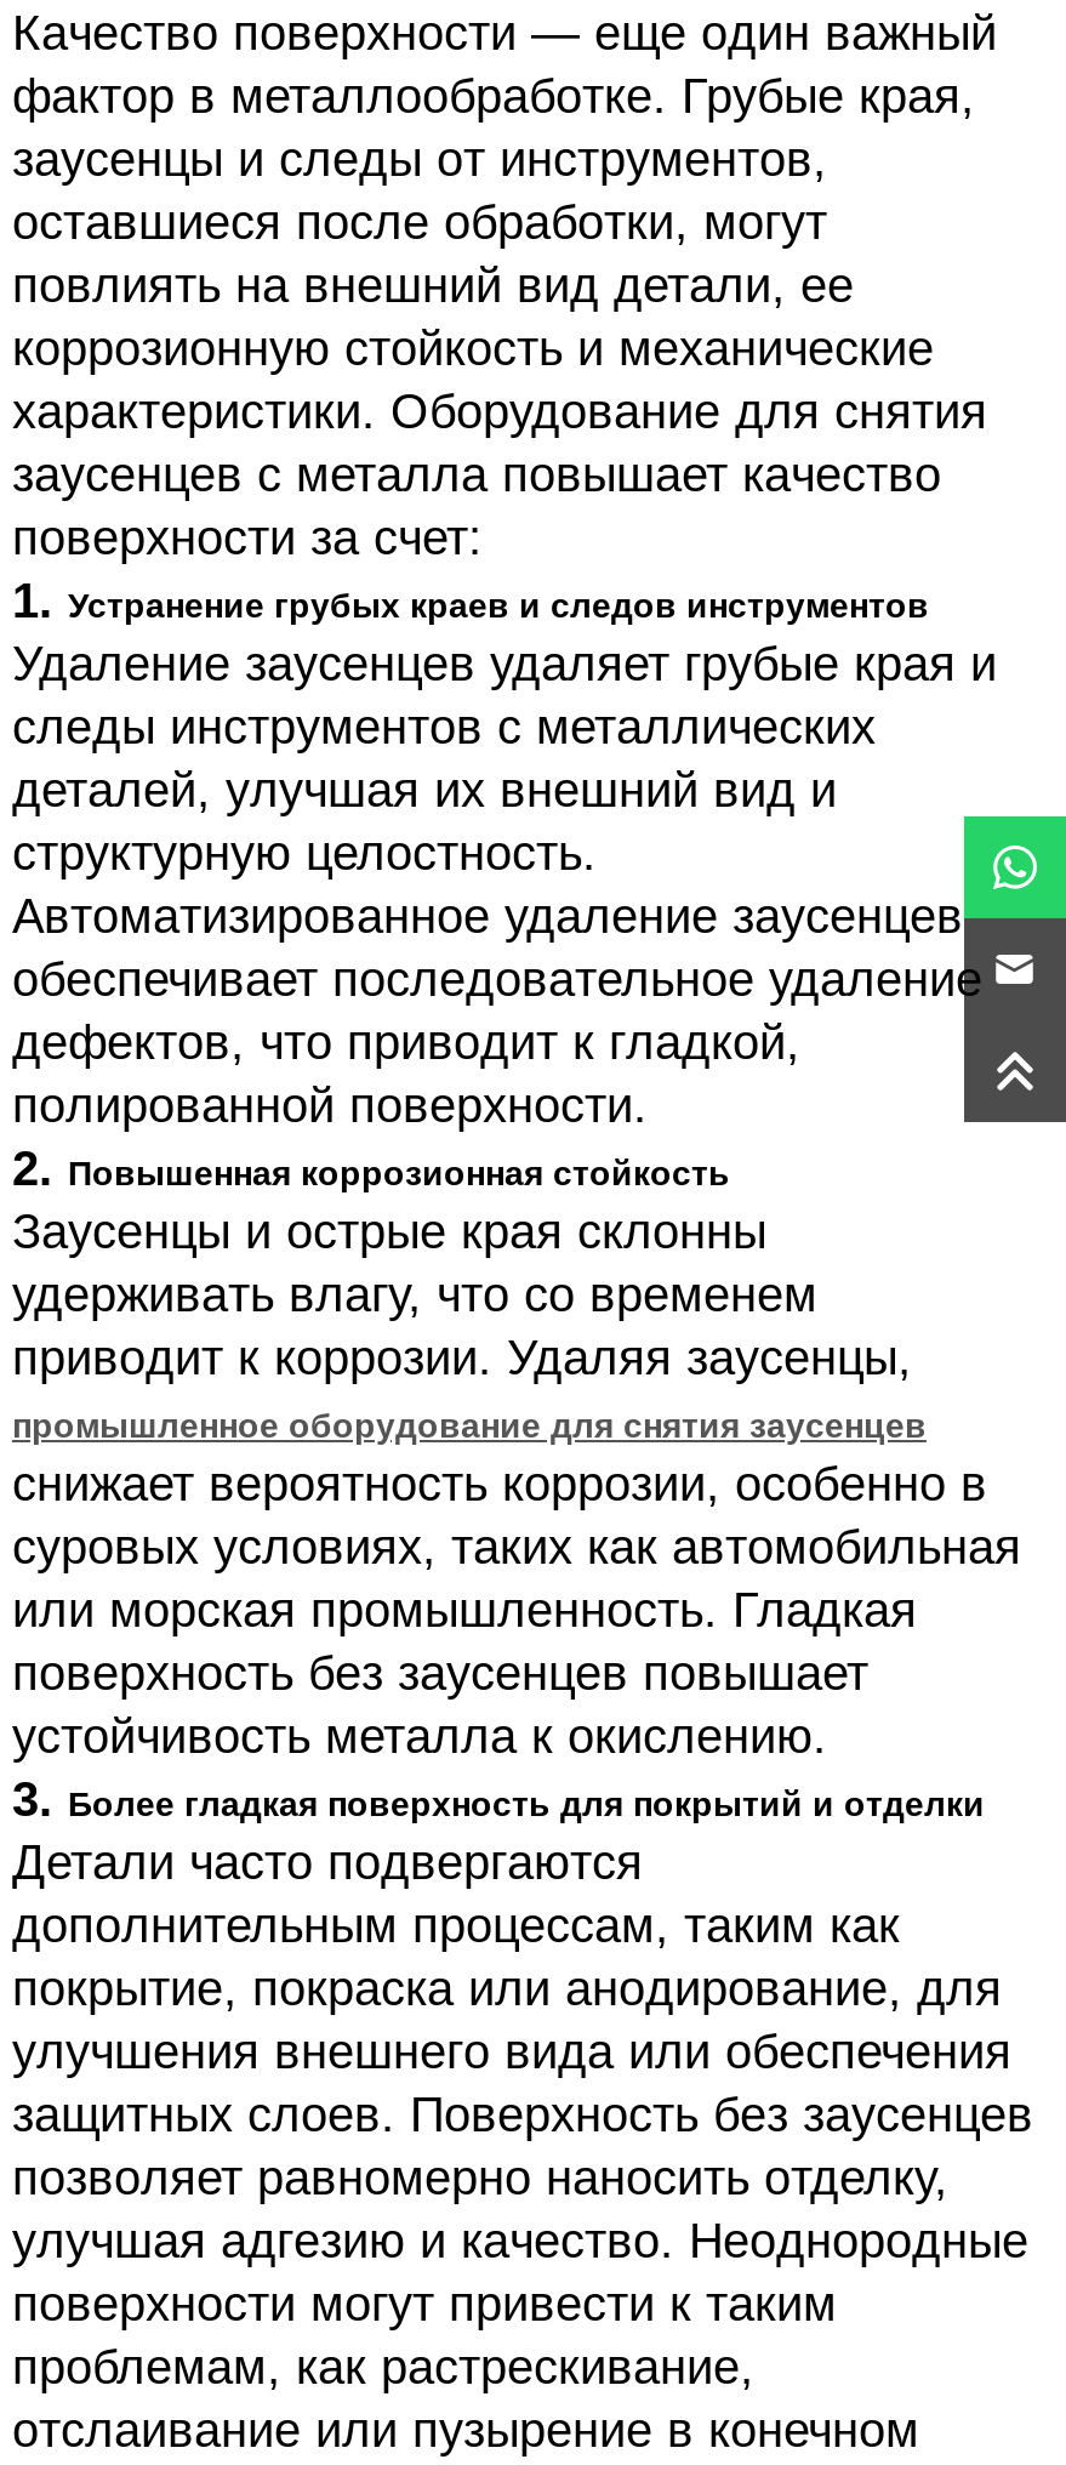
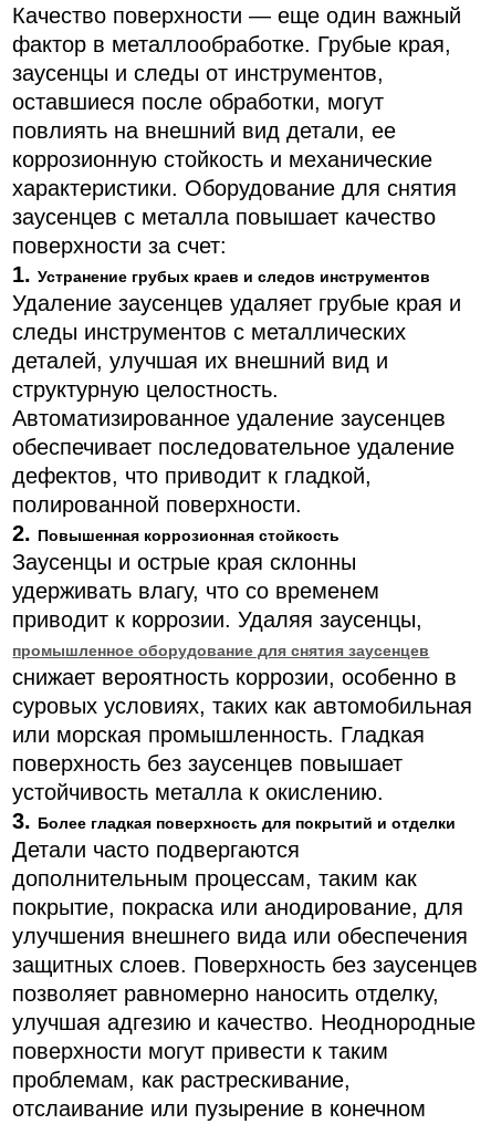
- [image]
